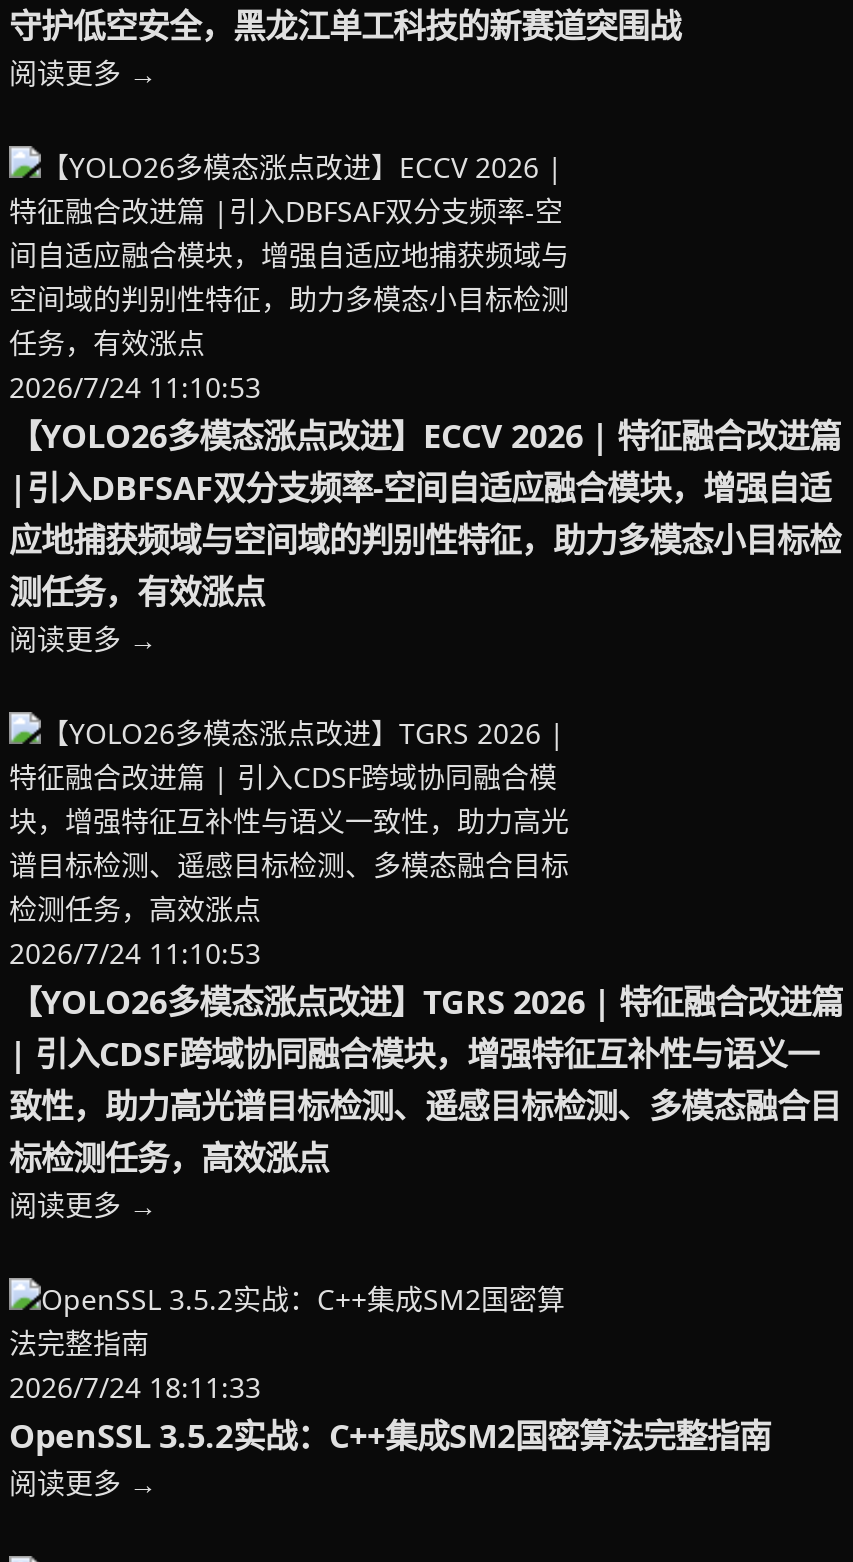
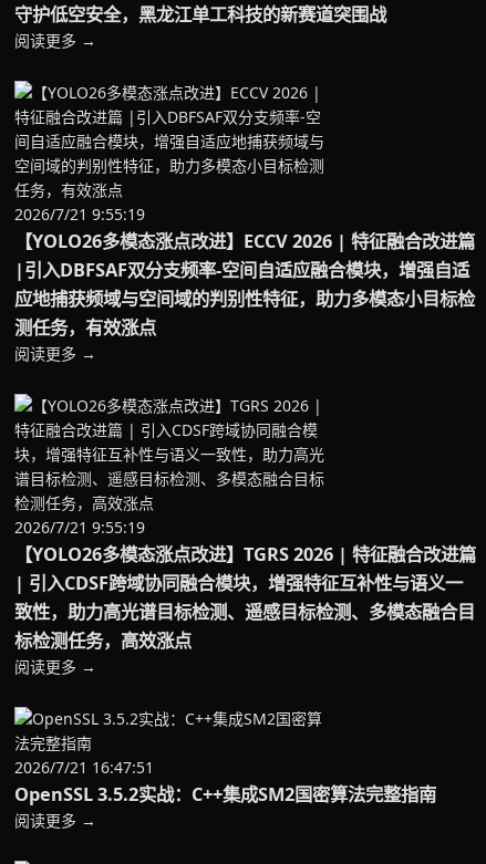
- 2026/7/24 11:10:53
+ 2026/7/21 9:55:19

- 2026/7/24 11:10:53
+ 2026/7/21 9:55:19

- 2026/7/24 18:11:33
+ 2026/7/21 16:47:51
